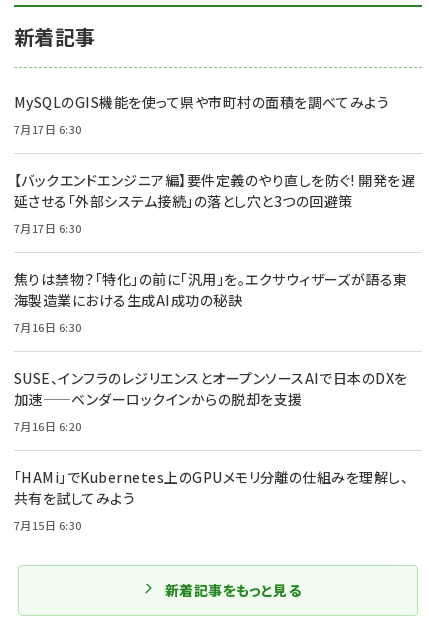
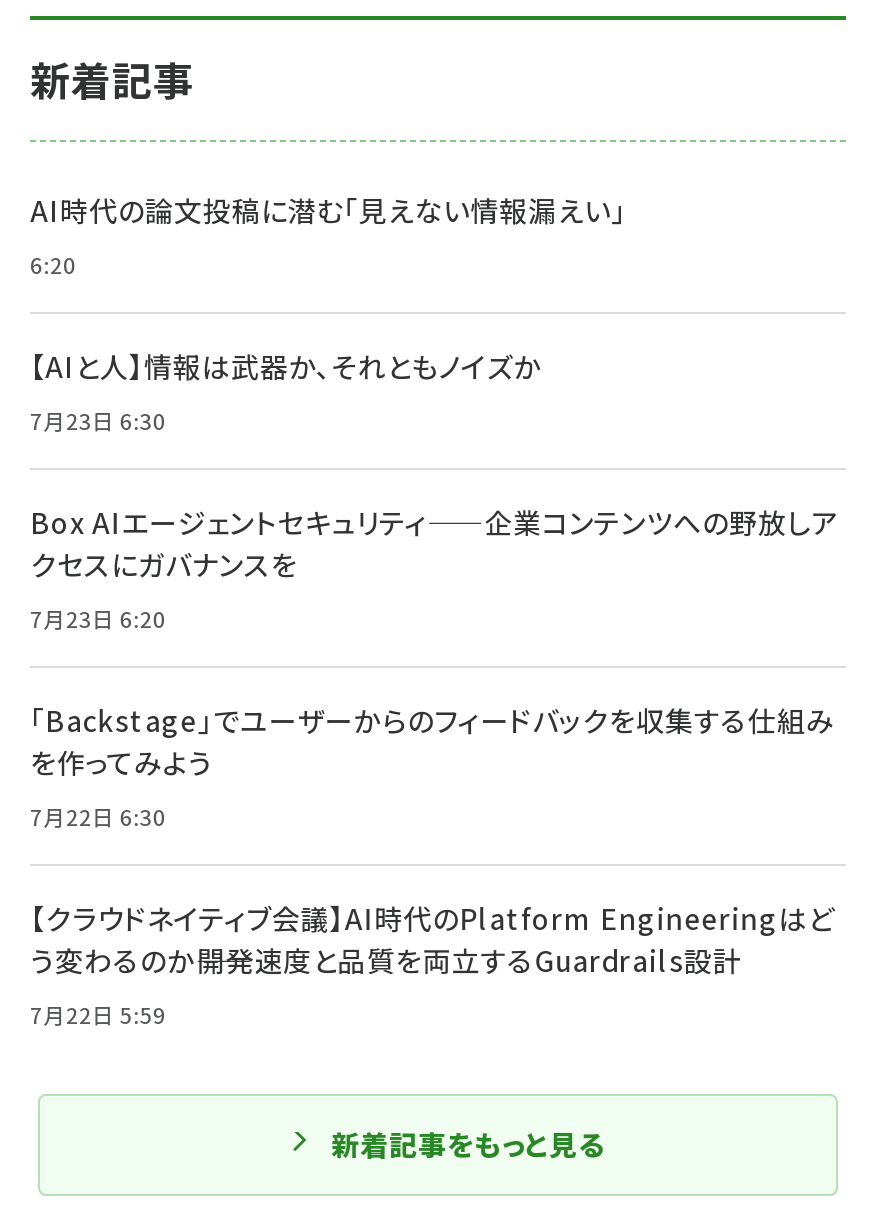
- MySQLのGIS機能を使って県や市町村の面積を調べてみよう
- 7月17日 6:30
+ AI時代の論文投稿に潜む「見えない情報漏えい」
+ 6:20

- 【バックエンドエンジニア編】要件定義のやり直しを防ぐ! 開発を遅
- 延させる「外部システム接続」の落とし穴と3つの回避策
- 7月17日 6:30
+ 【AIと人】情報は武器か、それともノイズか
+ 7月23日 6:30

- 焦りは禁物？「特化」の前に「汎用」を。エクサウィザーズが語る東
- 海製造業における生成AI成功の秘訣
- 7月16日 6:30
+ Box AIエージェントセキュリティ——企業コンテンツへの野放しア
+ クセスにガバナンスを
+ 7月23日 6:20

- SUSE、インフラのレジリエンスとオープンソースAIで日本のDXを
- 加速——ベンダーロックインからの脱却を支援
- 7月16日 6:20
+ 「Backstage」でユーザーからのフィードバックを収集する仕組み
+ を作ってみよう
+ 7月22日 6:30

- 「HAMi」でKubernetes上のGPUメモリ分離の仕組みを理解し、
- 共有を試してみよう
- 7月15日 6:30
+ 【クラウドネイティブ会議】AI時代のPlatform Engineeringはど
+ う変わるのか――開発速度と品質を両立するGuardrails設計
+ 7月22日 5:59
